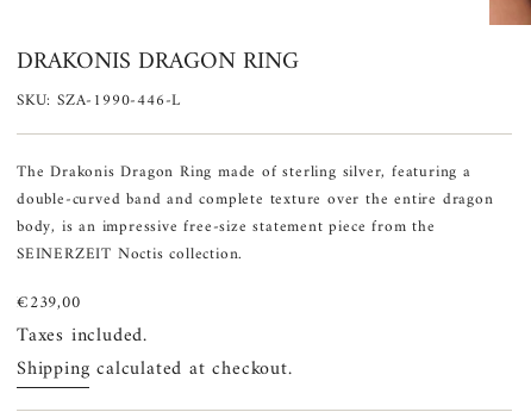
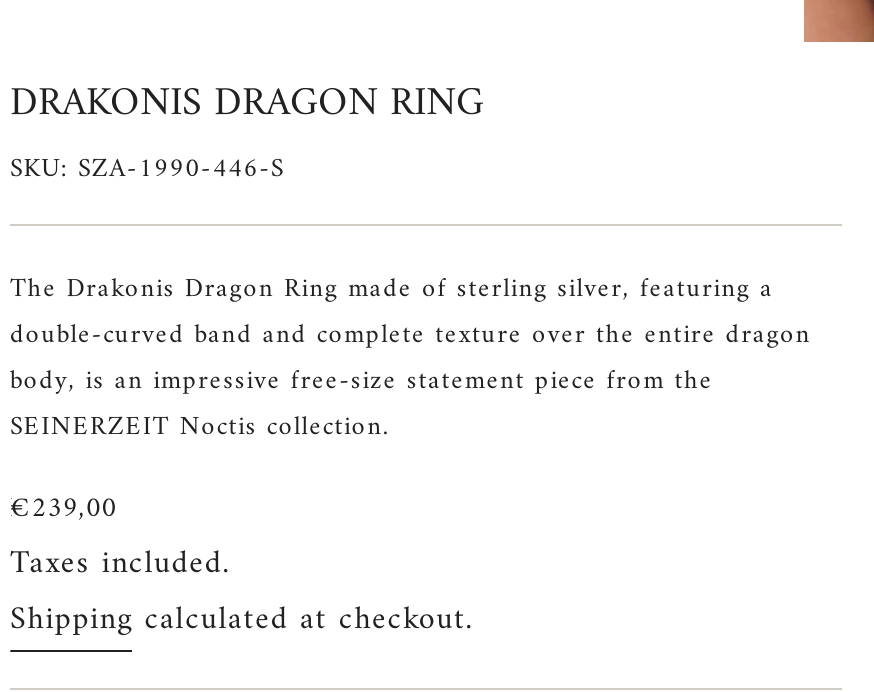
- SKU: SZA-1990-446-L
+ SKU: SZA-1990-446-S
